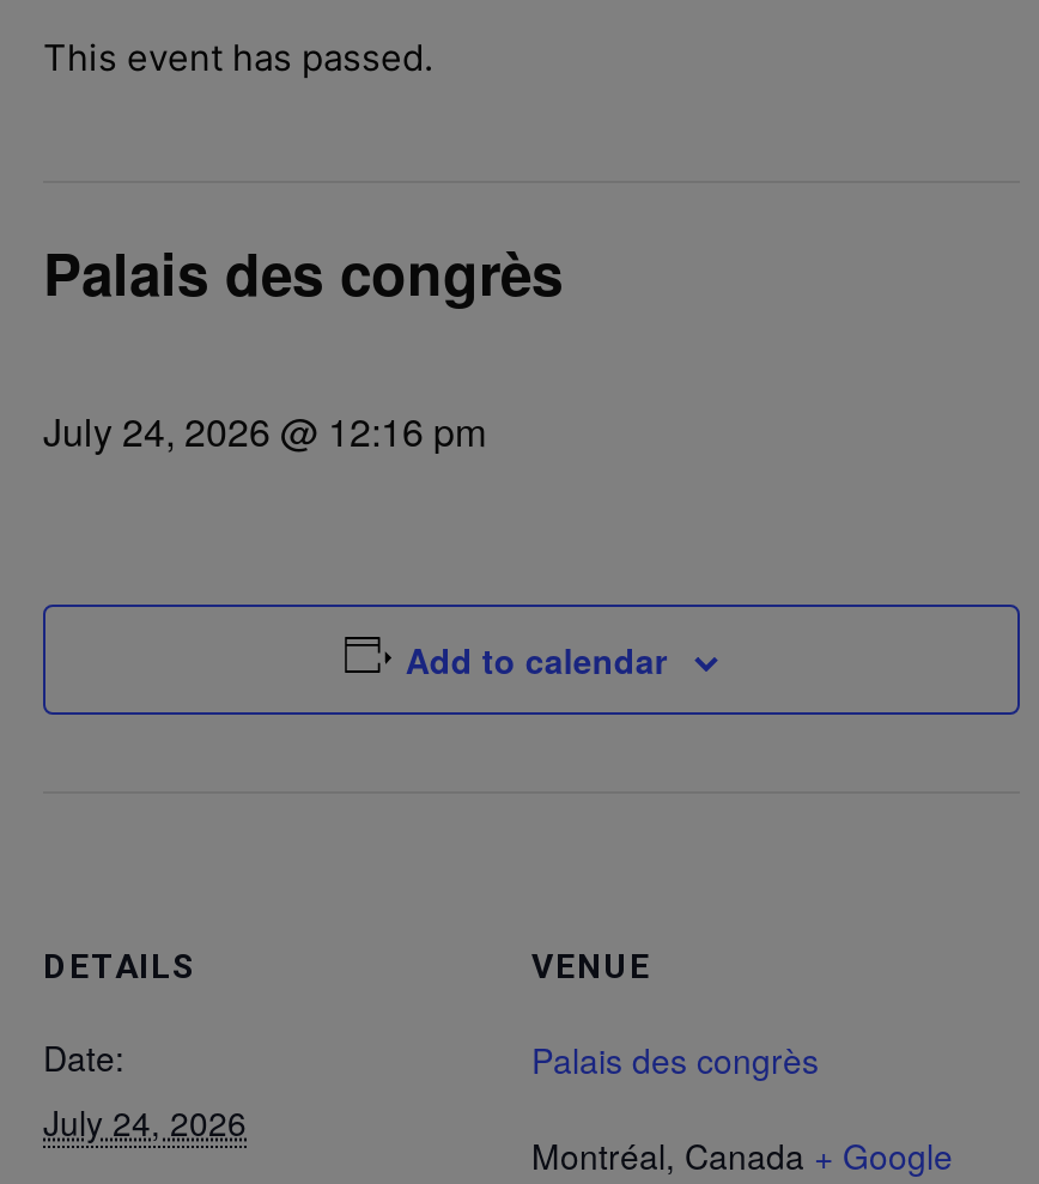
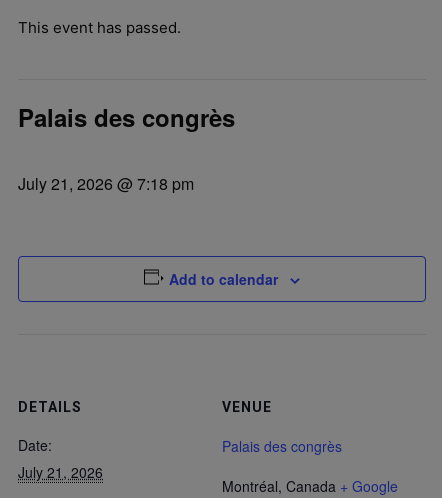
- July 24, 2026 @ 12:16 pm
+ July 21, 2026 @ 7:18 pm

- July 24, 2026
+ July 21, 2026
